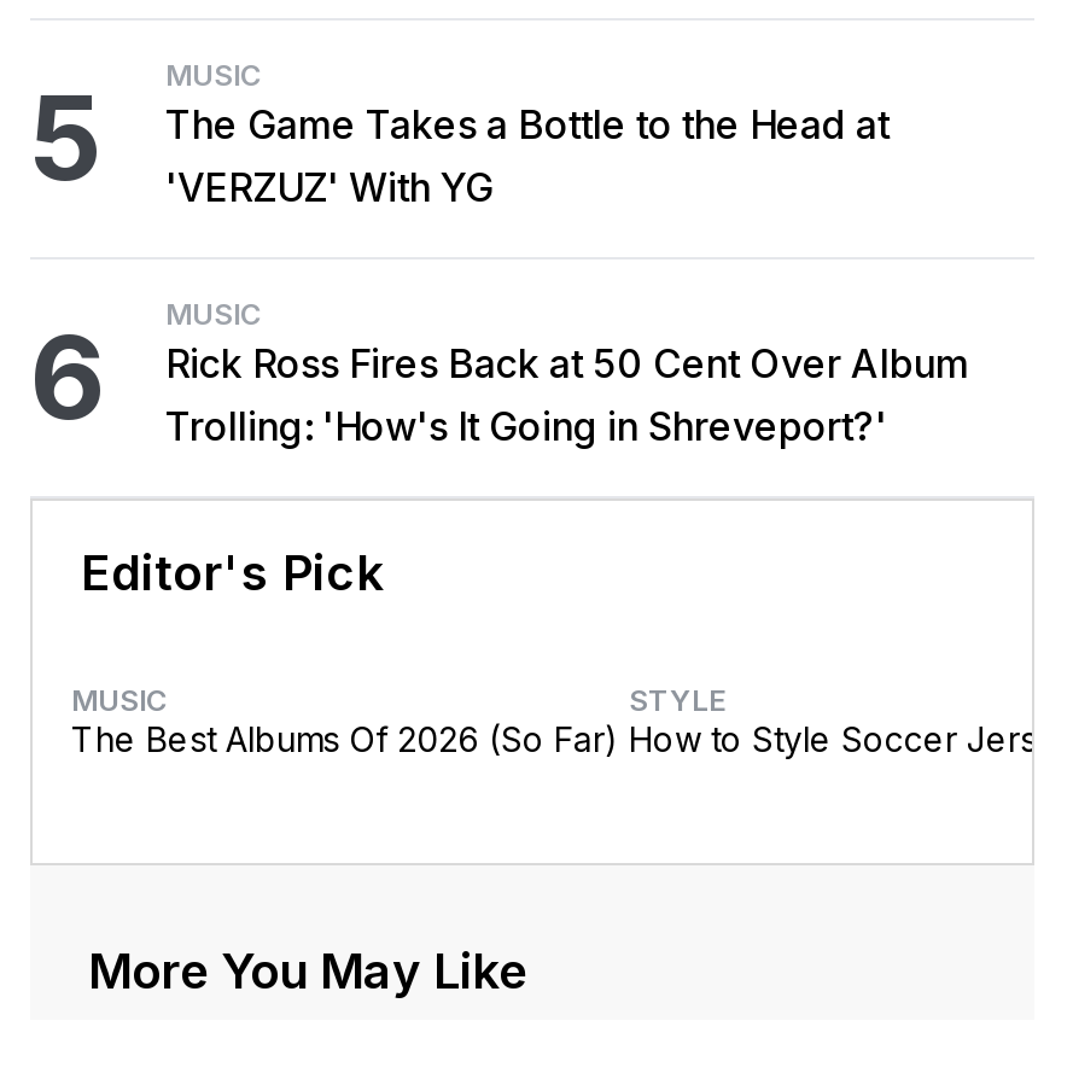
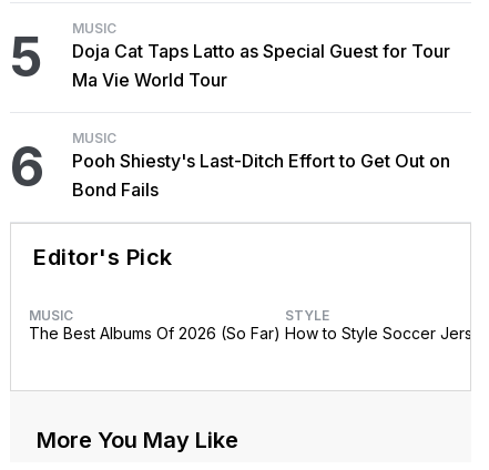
- The Game Takes a Bottle to the Head at
- 'VERZUZ' With YG
+ Doja Cat Taps Latto as Special Guest for Tour
+ Ma Vie World Tour

- Rick Ross Fires Back at 50 Cent Over Album
- Trolling: 'How's It Going in Shreveport?'
+ Pooh Shiesty's Last-Ditch Effort to Get Out on
+ Bond Fails
